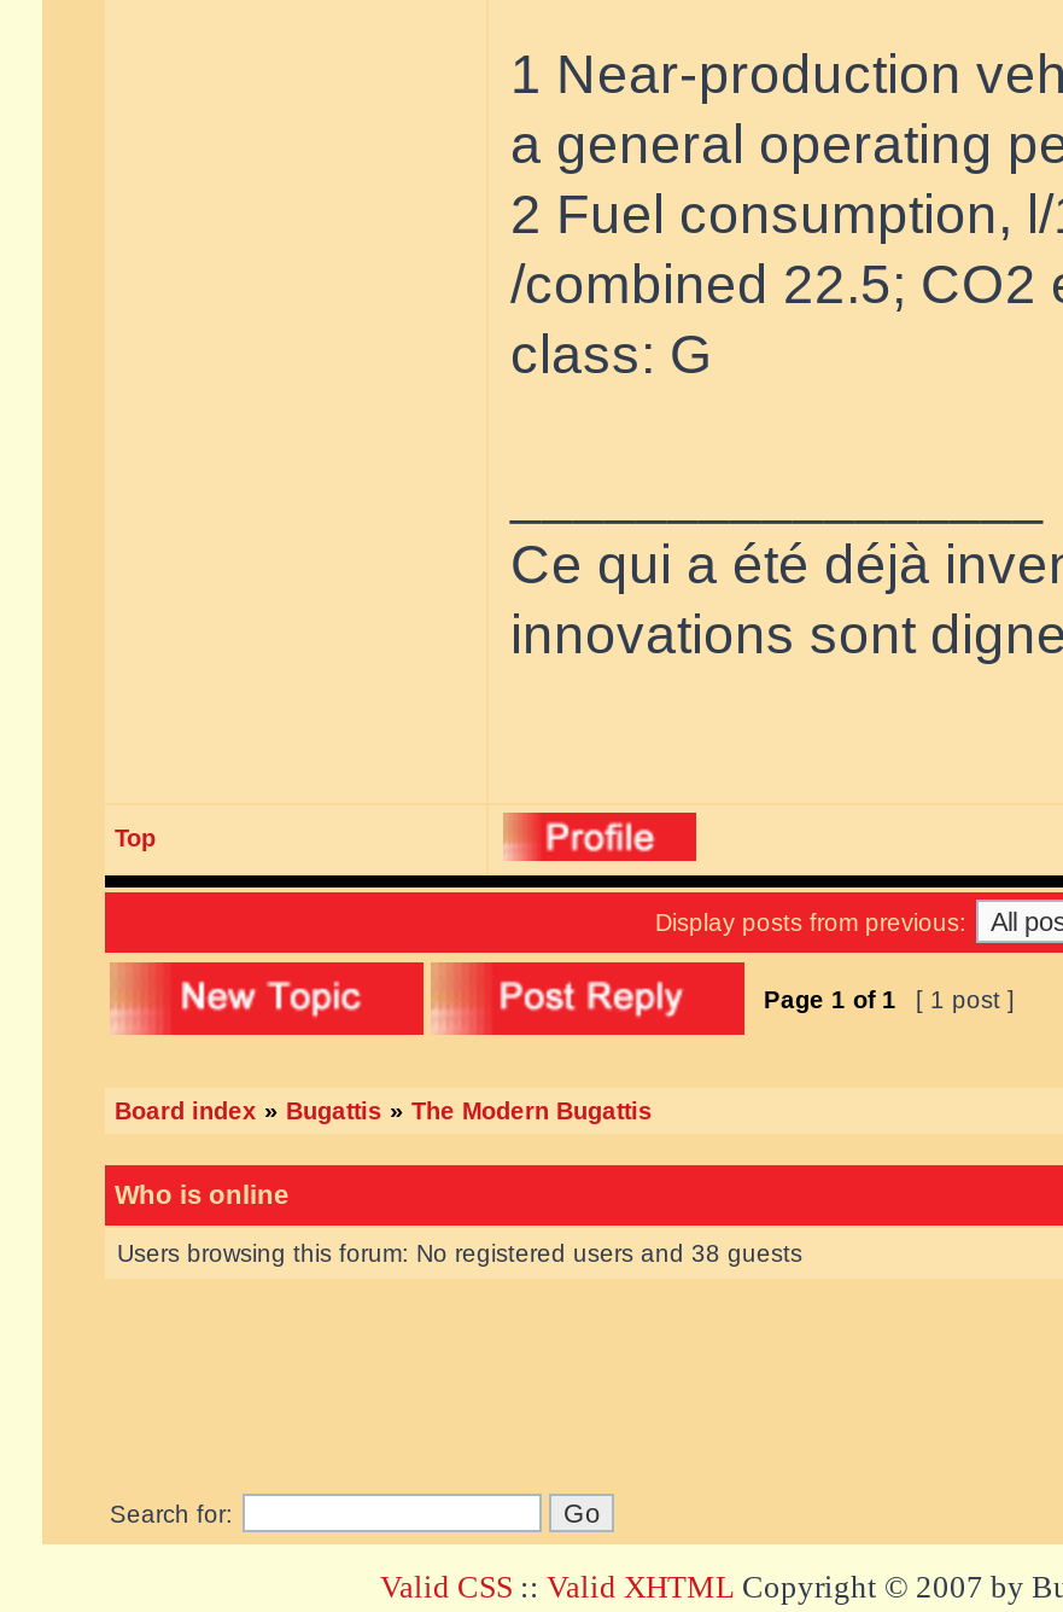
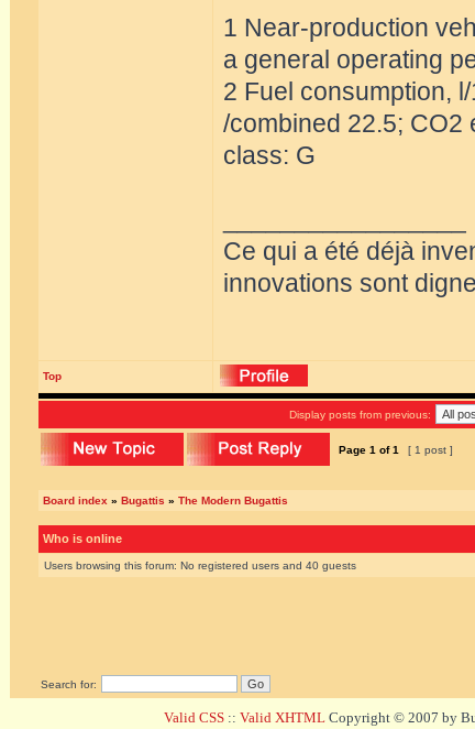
- Users browsing this forum: No registered users and 38 guests
+ Users browsing this forum: No registered users and 40 guests
